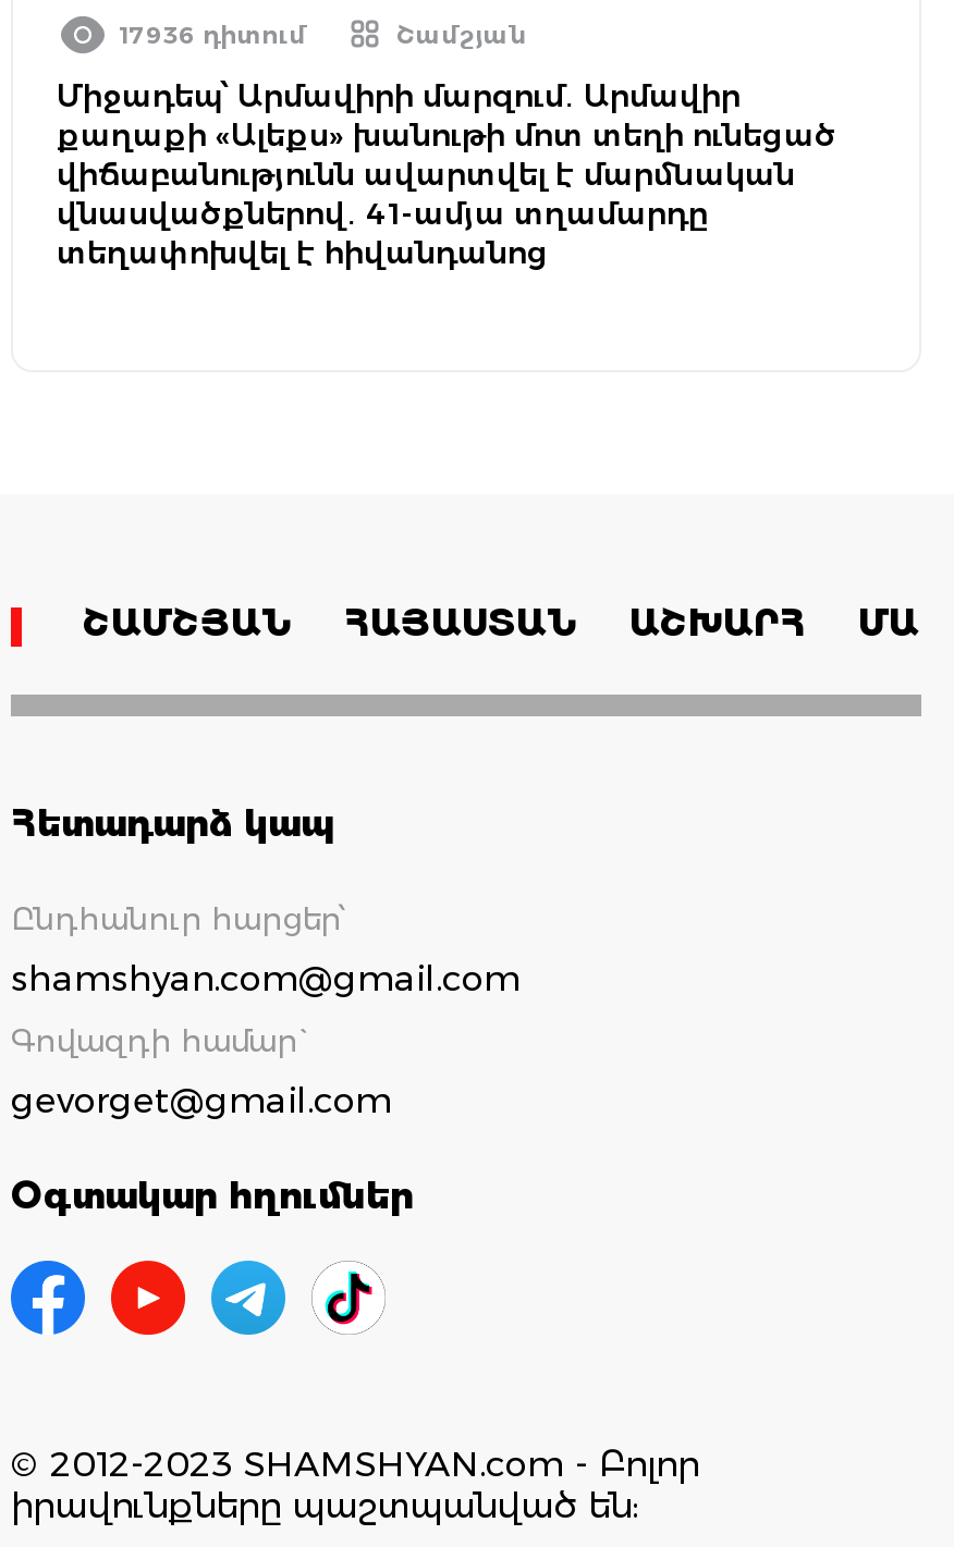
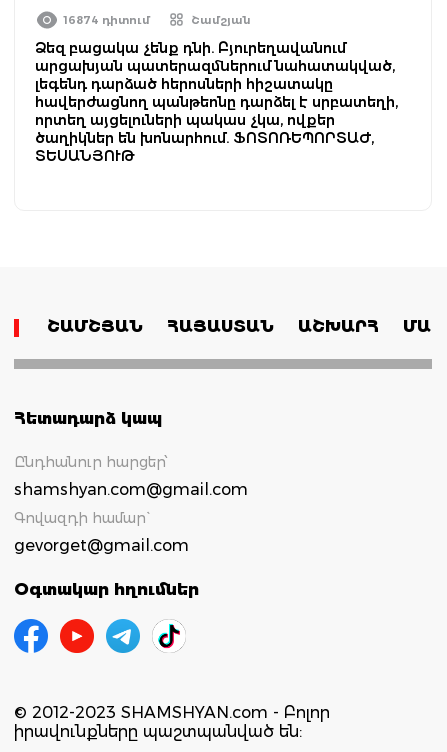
- 17936 դիտում
+ 16874 դիտում

- Միջադեպ՝ Արմավիրի մարզում․ Արմավիր
- քաղաքի «Ալեքս» խանութի մոտ տեղի ունեցած
- վիճաբանությունն ավարտվել է մարմնական
- վնասվածքներով․ 41-ամյա տղամարդը
- տեղափոխվել է հիվանդանոց
+ Ձեզ բացակա չենք դնի. Բյուրեղավանում
+ արցախյան պատերազմներում նահատակված,
+ լեգենդ դարձած հերոսների հիշատակը
+ հավերժացնող պանթեոնը դարձել է սրբատեղի,
+ որտեղ այցելուների պակաս չկա, ովքեր
+ ծաղիկներ են խոնարհում. ՖՈՏՈՌԵՊՈՐՏԱԺ,
+ ՏԵՍԱՆՅՈՒԹ
